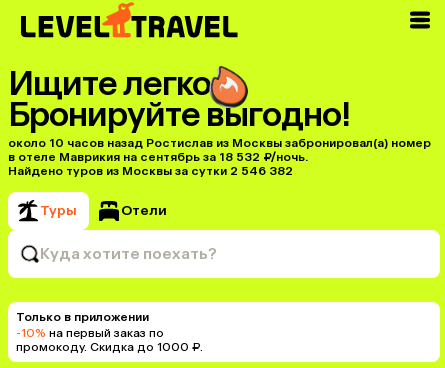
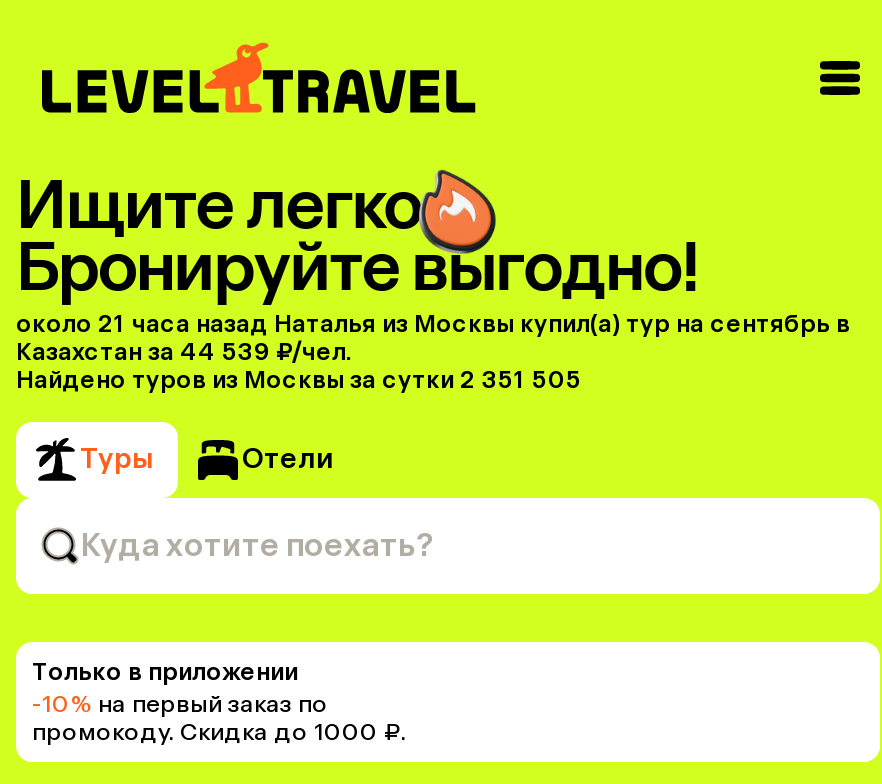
- около 10 часов назад Ростислав из Москвы забронировал(а) номер
- в отеле Маврикия на сентябрь за 18 532 ₽/ночь.
- Найдено туров из Москвы за сутки 2 546 382
+ около 21 часа назад Наталья из Москвы купил(a) тур на сентябрь в
+ Казахстан за 44 539 ₽/чел.
+ Найдено туров из Москвы за сутки 2 351 505
